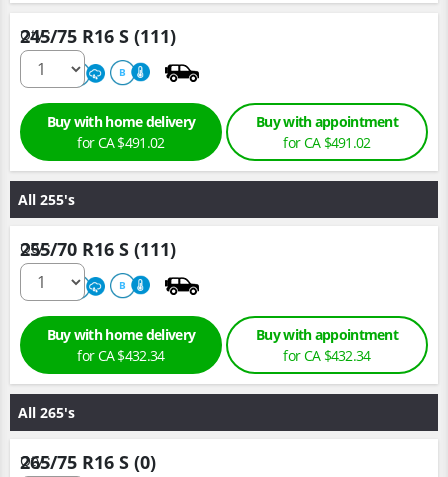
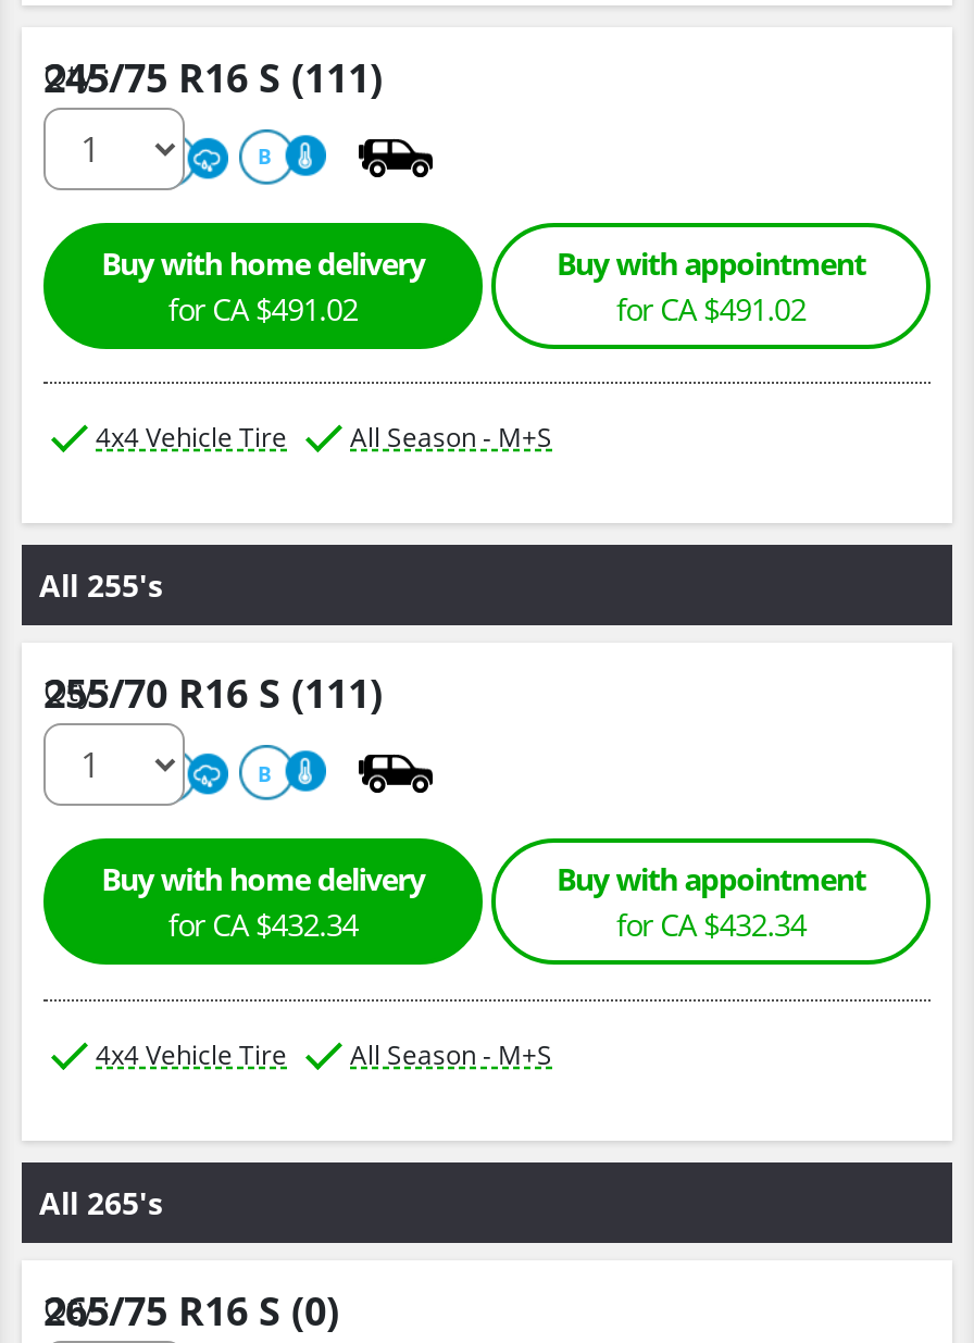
+ 4x4 Vehicle Tire
+ All Season - M+S

+ 4x4 Vehicle Tire
+ All Season - M+S
